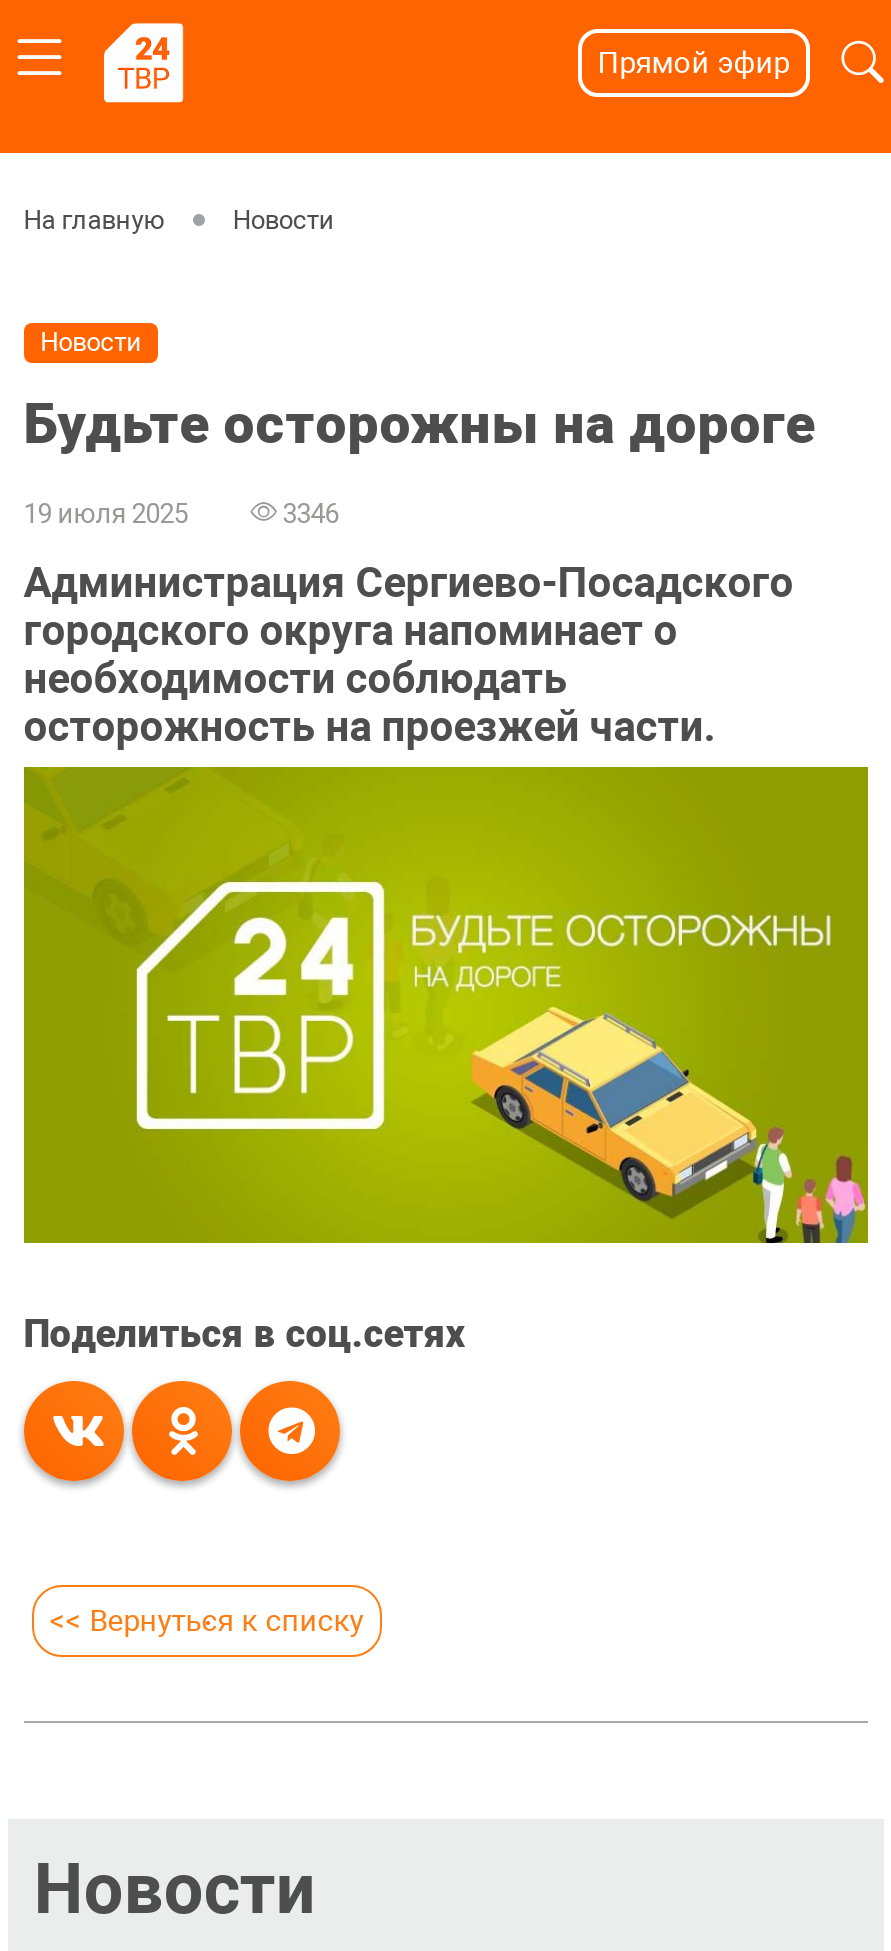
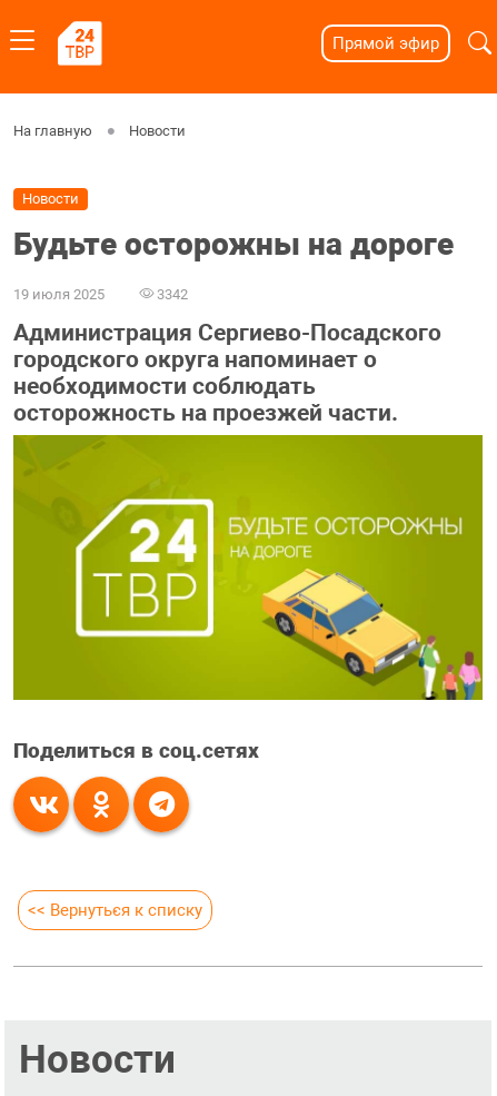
- 3346
+ 3342
